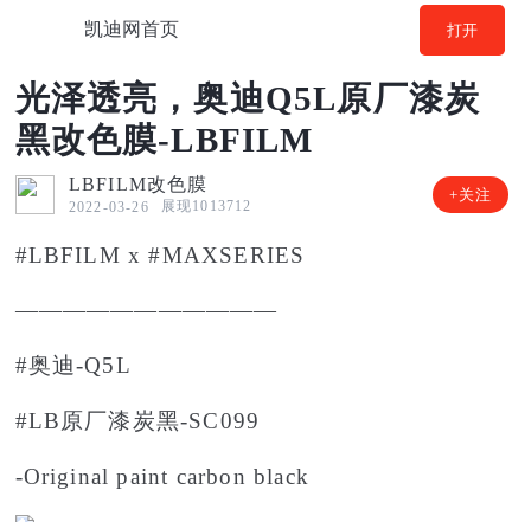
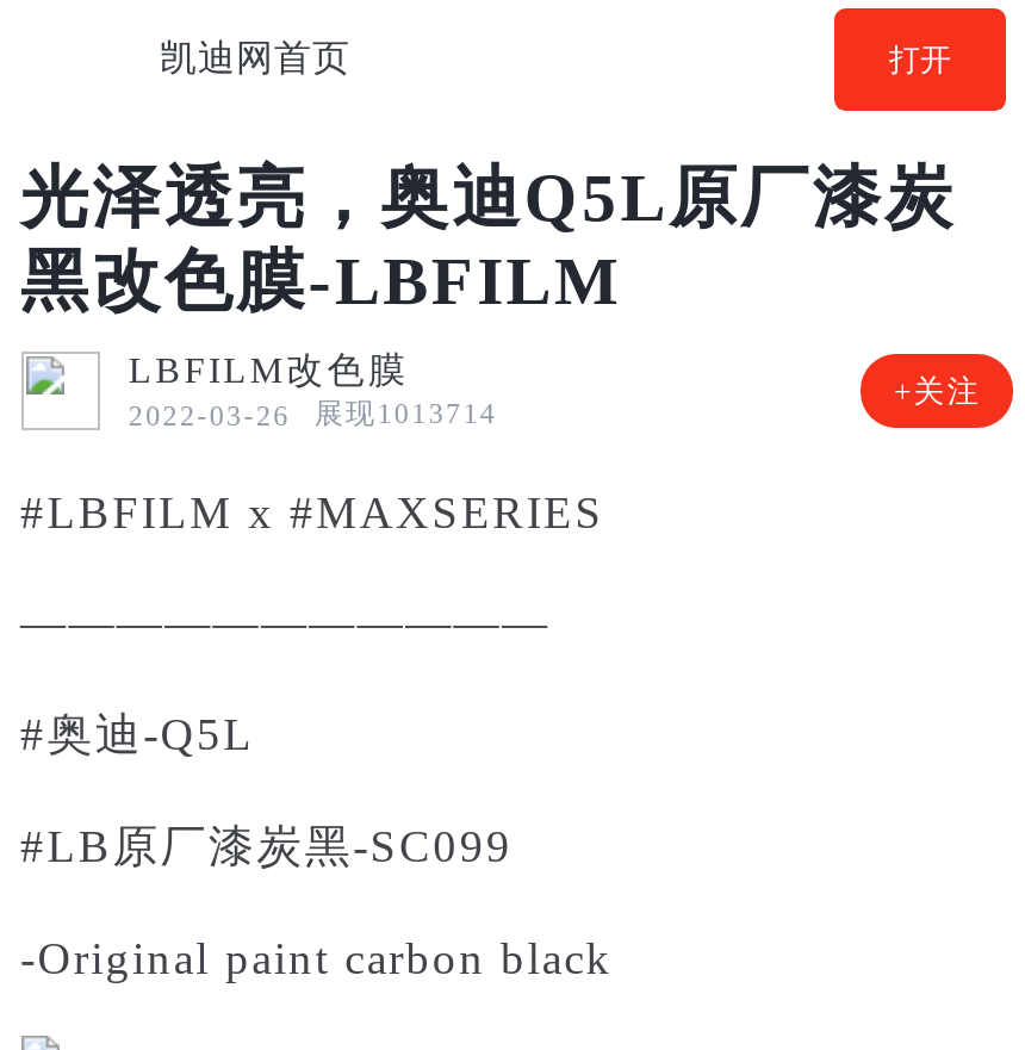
- 2022-03-26 展现1013712
+ 2022-03-26 展现1013714
